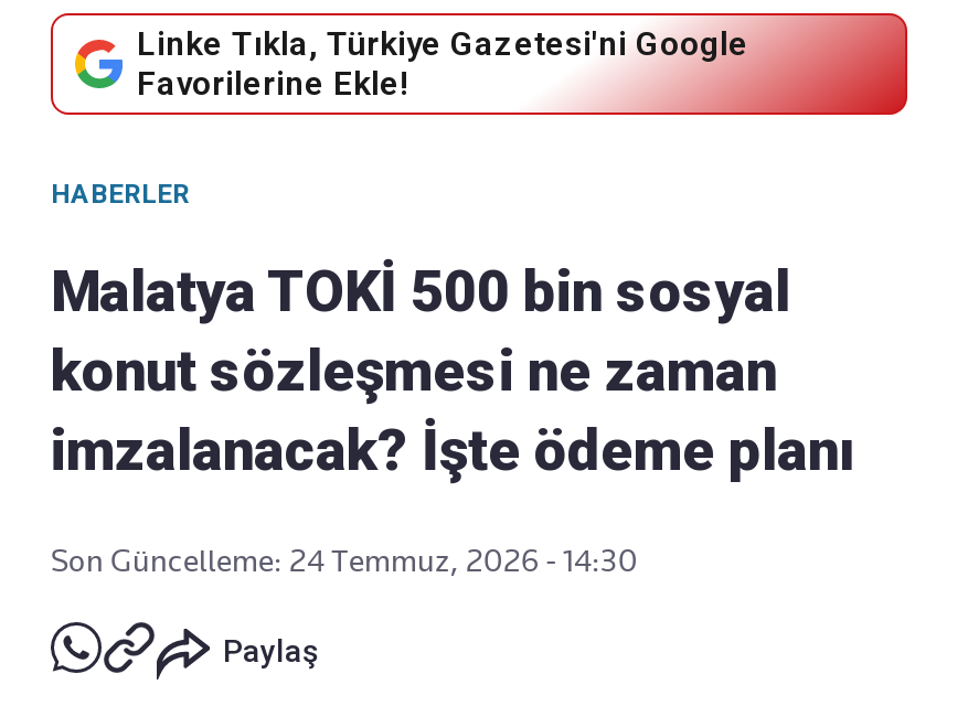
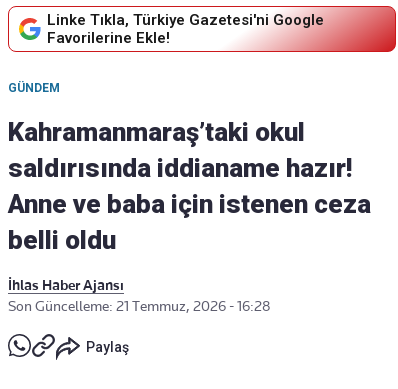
- HABERLER
+ GÜNDEM

- Malatya TOKİ 500 bin sosyal
- konut sözleşmesi ne zaman
- imzalanacak? İşte ödeme planı
+ Kahramanmaraş’taki okul
+ saldırısında iddianame hazır!
+ Anne ve baba için istenen ceza
+ belli oldu

- Son Güncelleme: 24 Temmuz, 2026 - 14:30
+ İhlas Haber Ajansı
+ Son Güncelleme: 21 Temmuz, 2026 - 16:28
